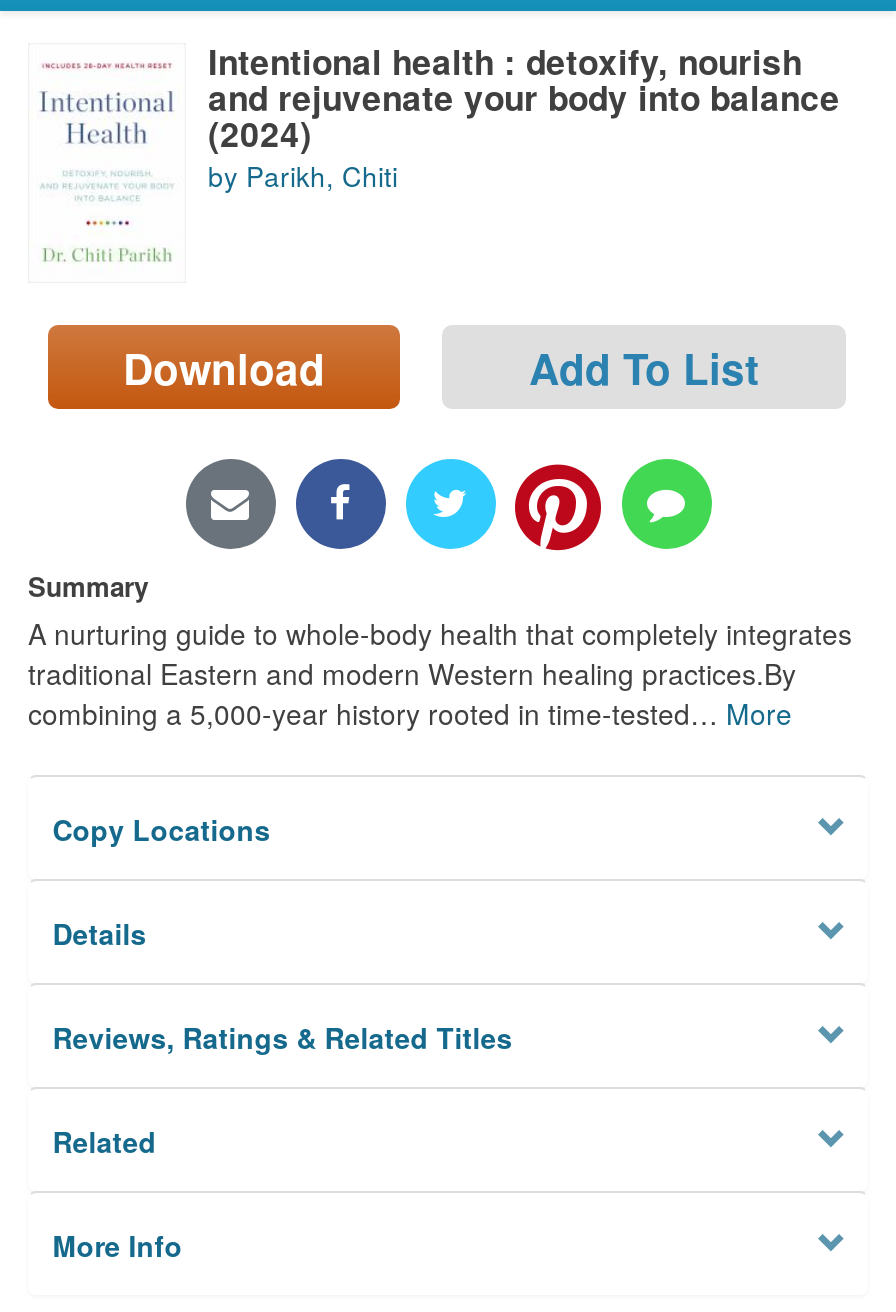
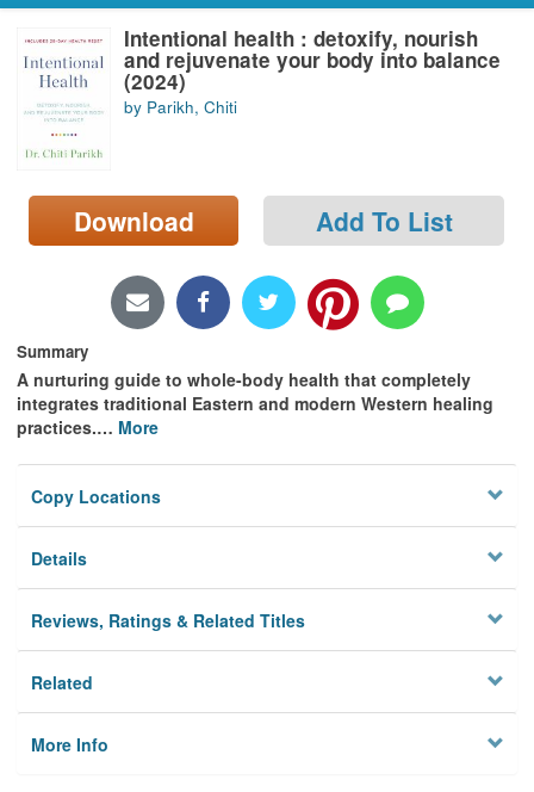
- A nurturing guide to whole-body health that completely integrates
- traditional Eastern and modern Western healing practices.By
- combining a 5,000-year history rooted in time-tested… More
+ A nurturing guide to whole-body health that completely
+ integrates traditional Eastern and modern Western healing
+ practices.… More
